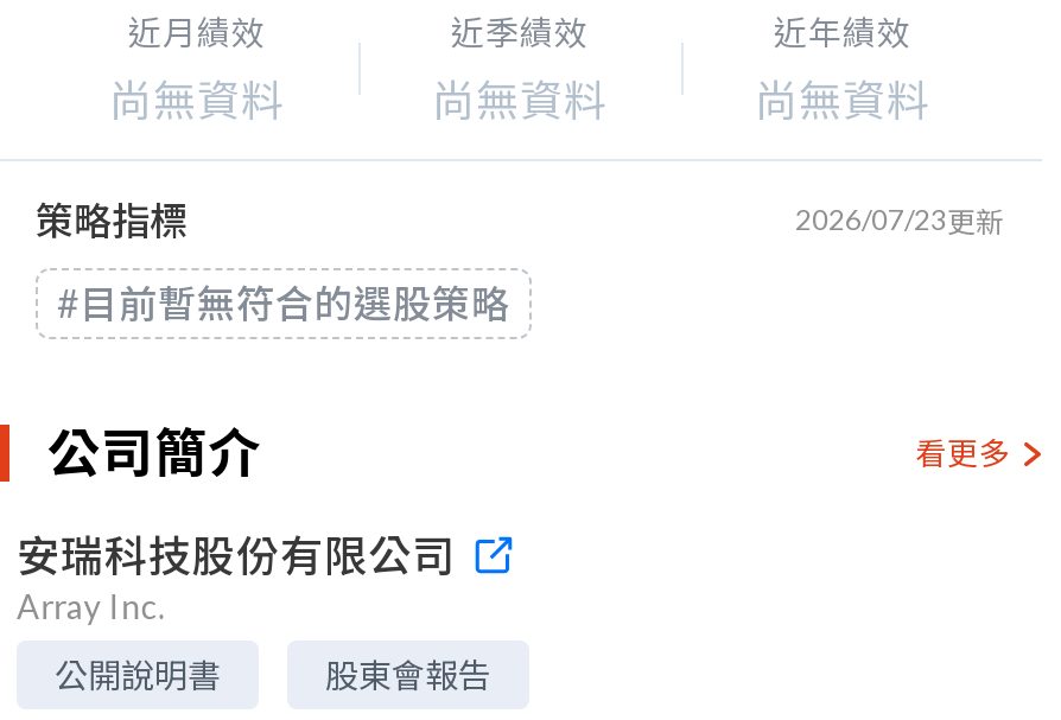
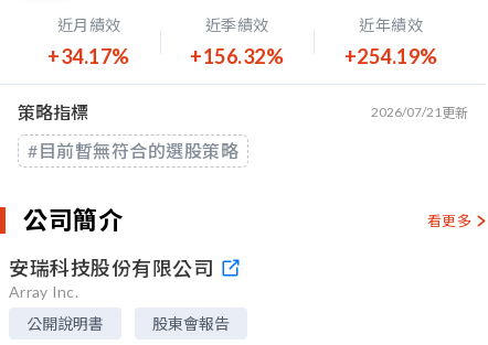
+ +34.17%

+ +156.32%

+ +254.19%

- 2026/07/23更新
+ 2026/07/21更新
